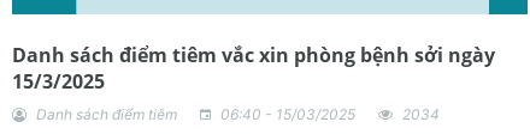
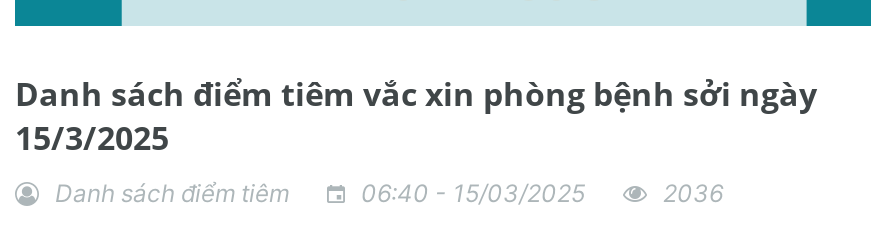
- 2034
+ 2036
